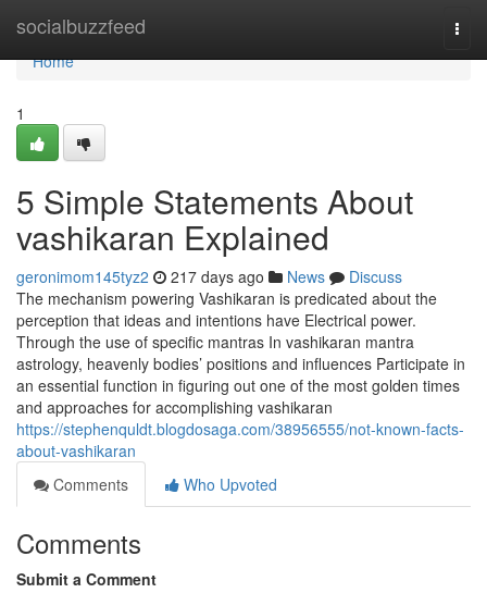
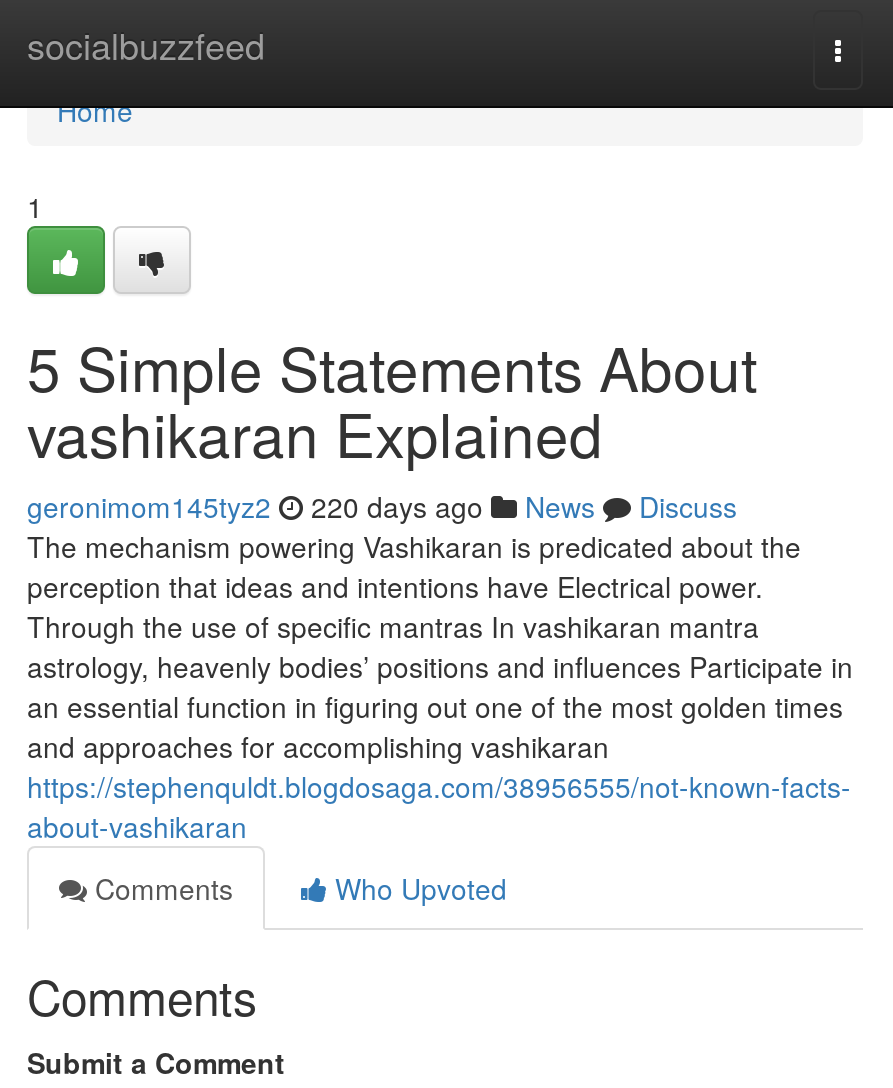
- geronimom145tyz2 217 days ago News Discuss
+ geronimom145tyz2 220 days ago News Discuss
